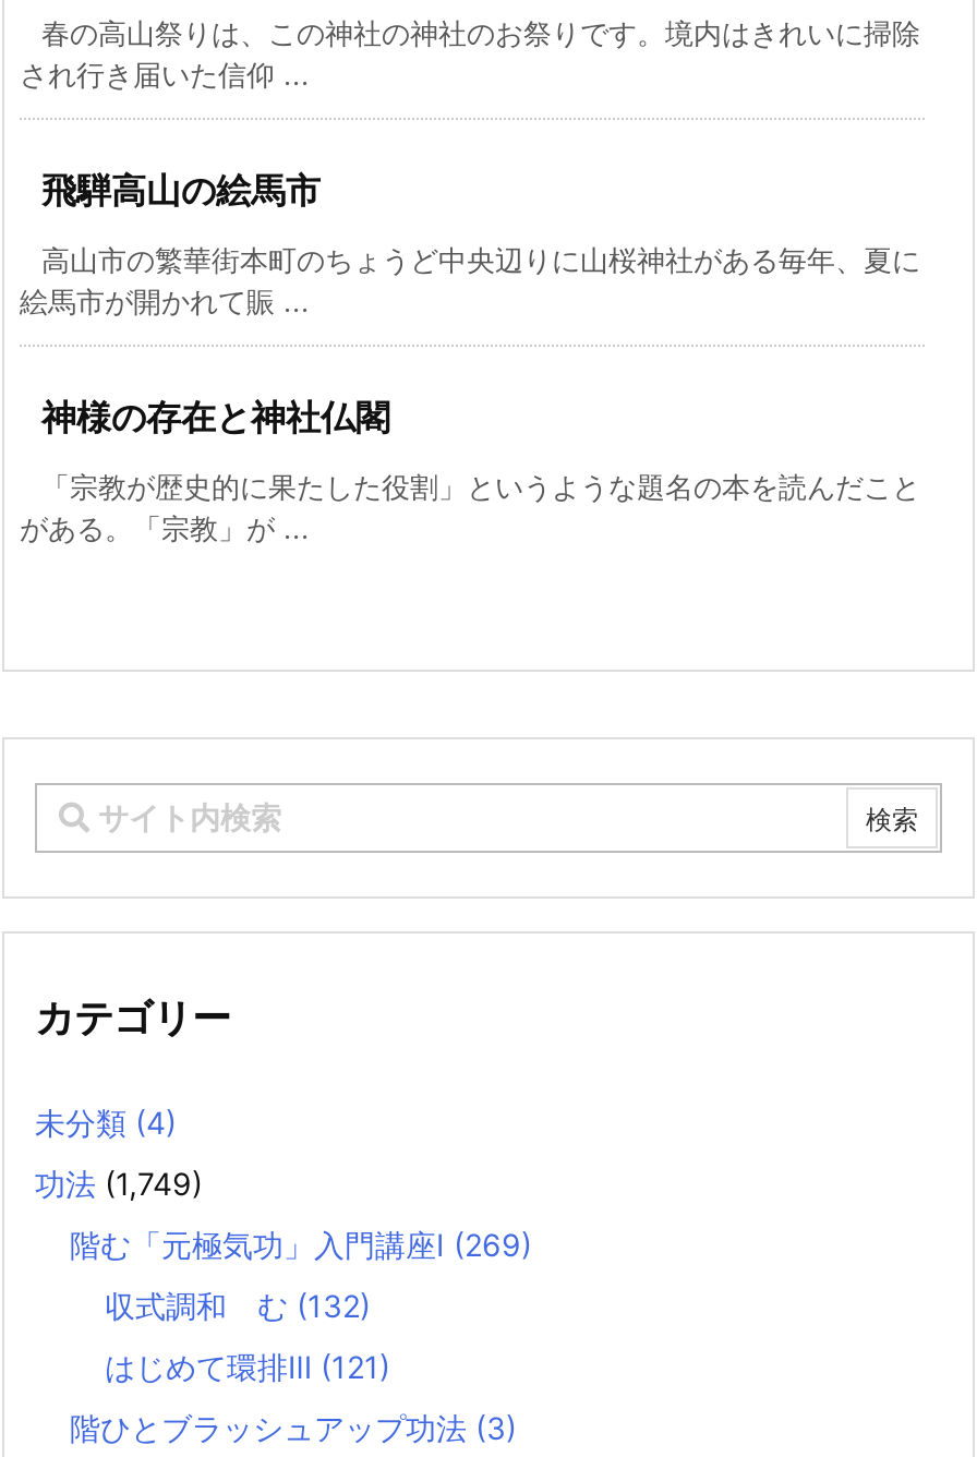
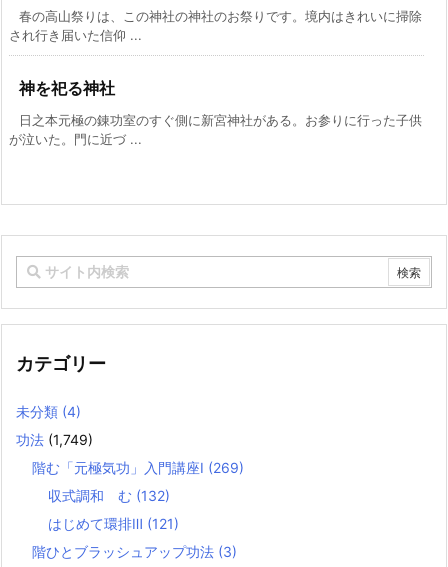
- 飛騨高山の絵馬市
- 高山市の繁華街本町のちょうど中央辺りに山桜神社がある毎年、夏に
- 絵馬市が開かれて賑 ...
- 神様の存在と神社仏閣
- 「宗教が歴史的に果たした役割」というような題名の本を読んだこと
- がある。「宗教」が ...
+ 神を祀る神社
+ 日之本元極の錬功室のすぐ側に新宮神社がある。お参りに行った子供
+ が泣いた。門に近づ ...
